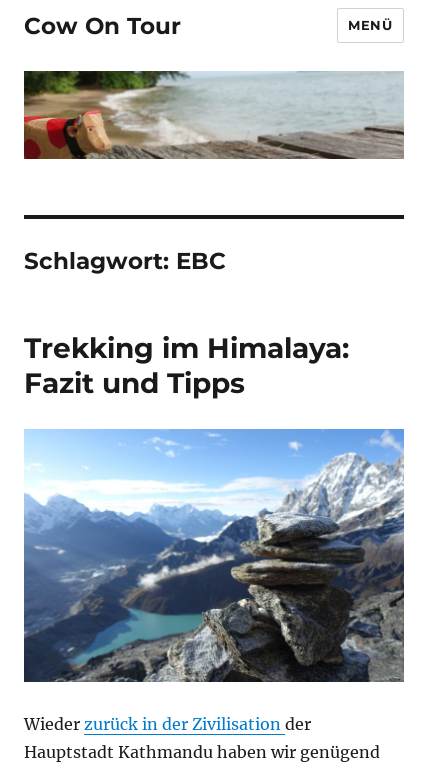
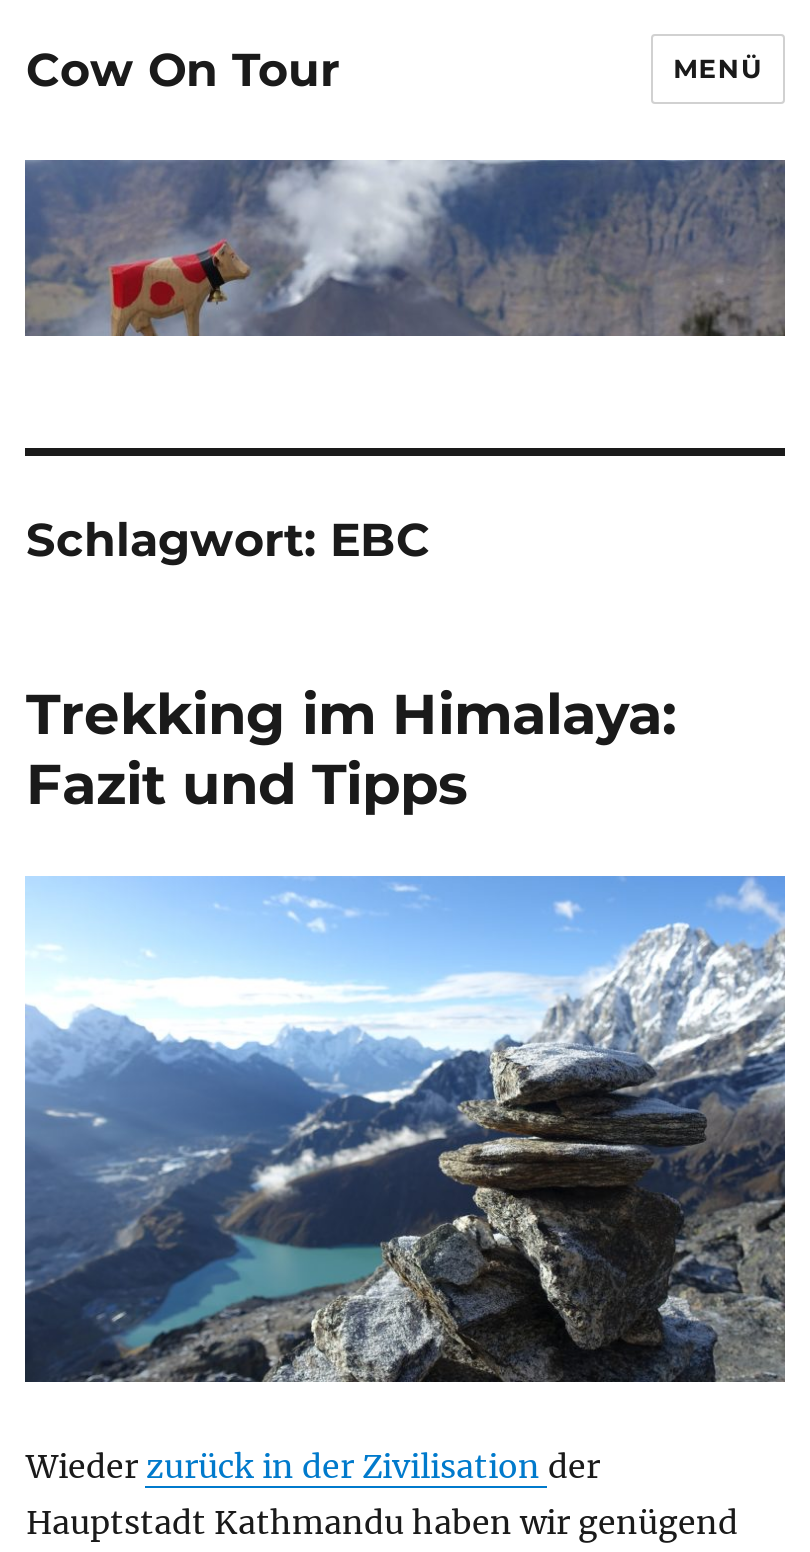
- [image]
+ [image]
